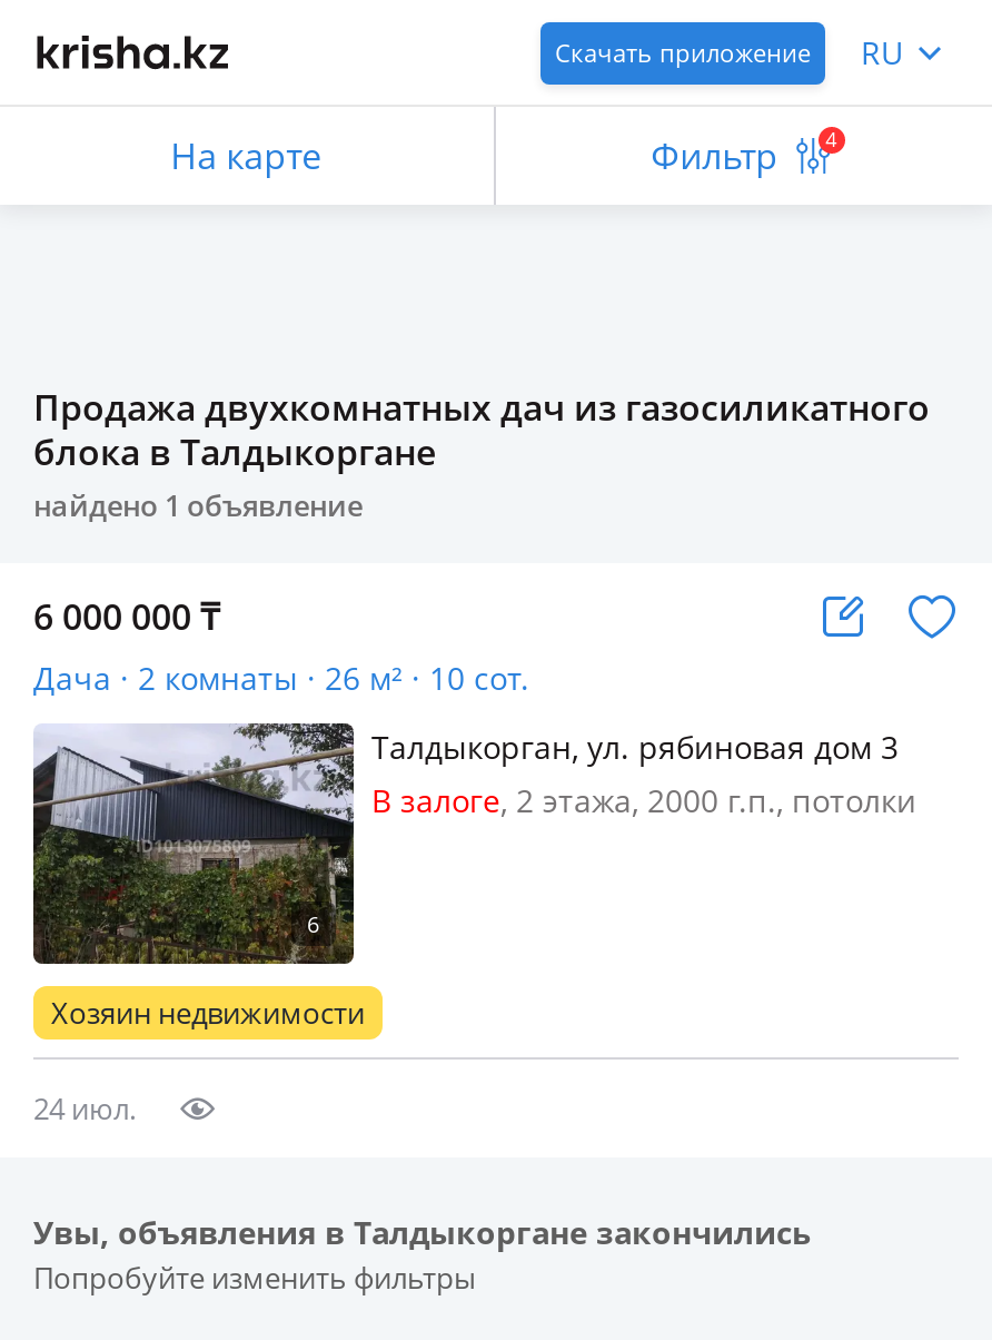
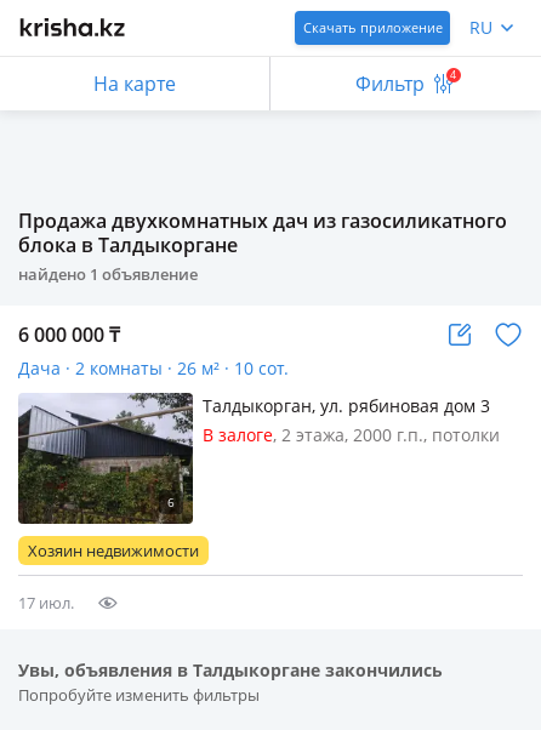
- 24 июл.
+ 17 июл.
